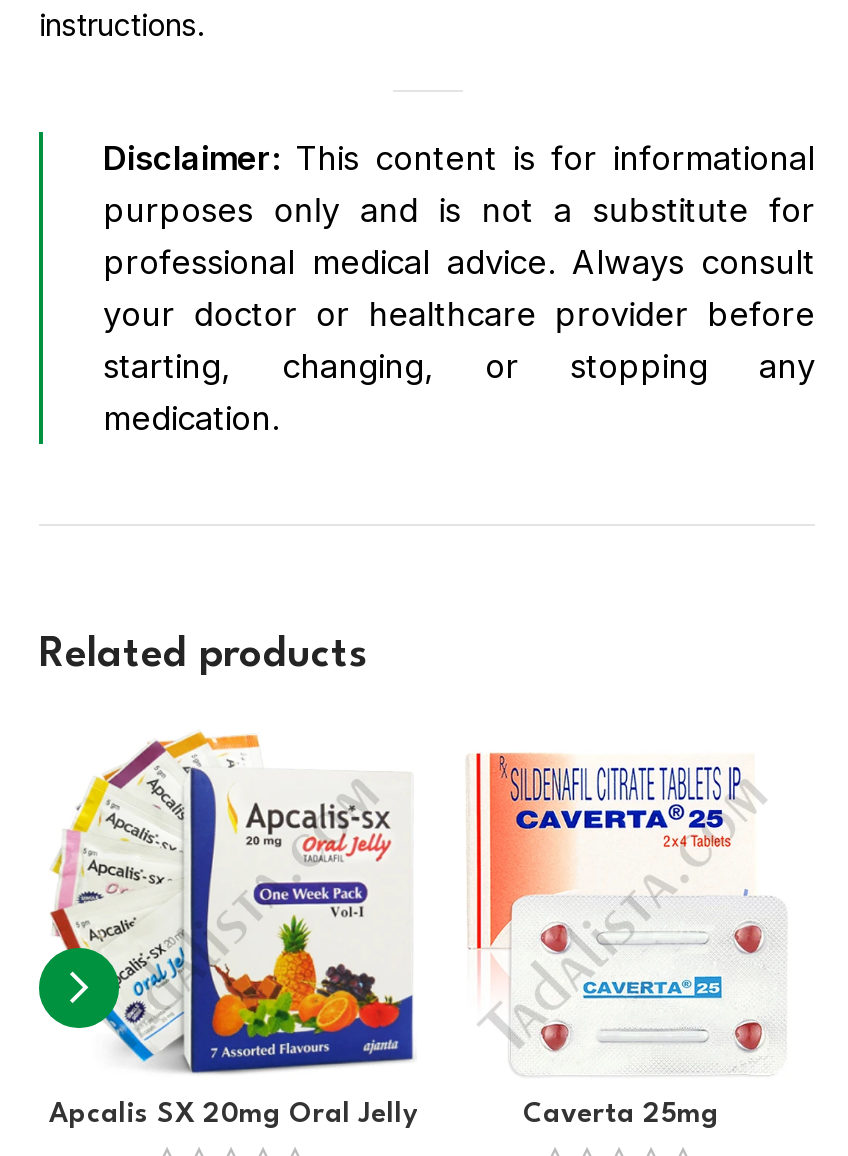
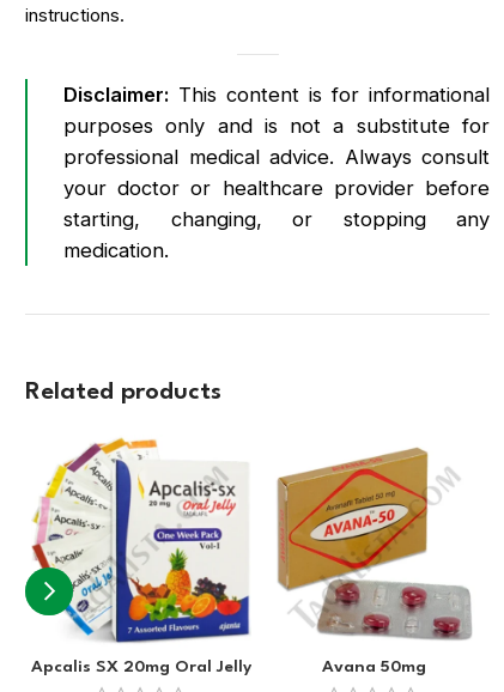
- [image]
- Caverta 25mg
+ [image]
+ Avana 50mg
